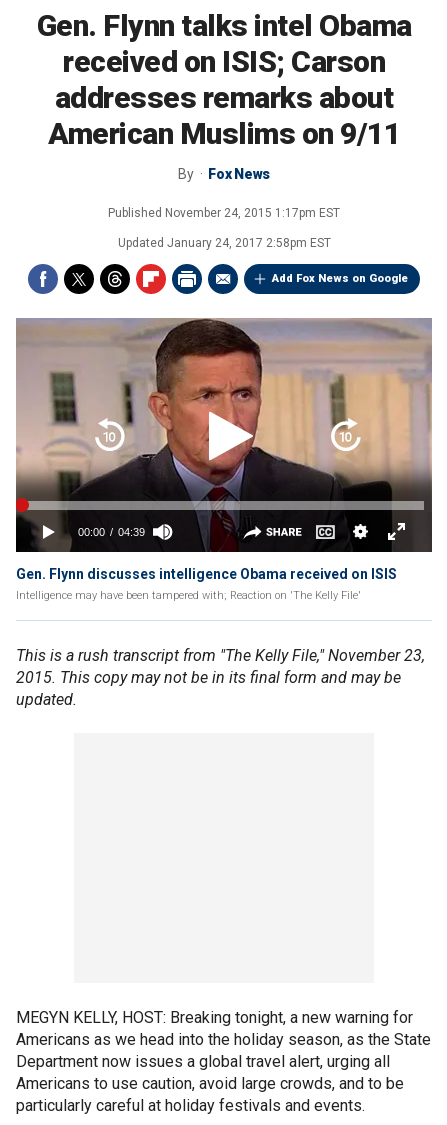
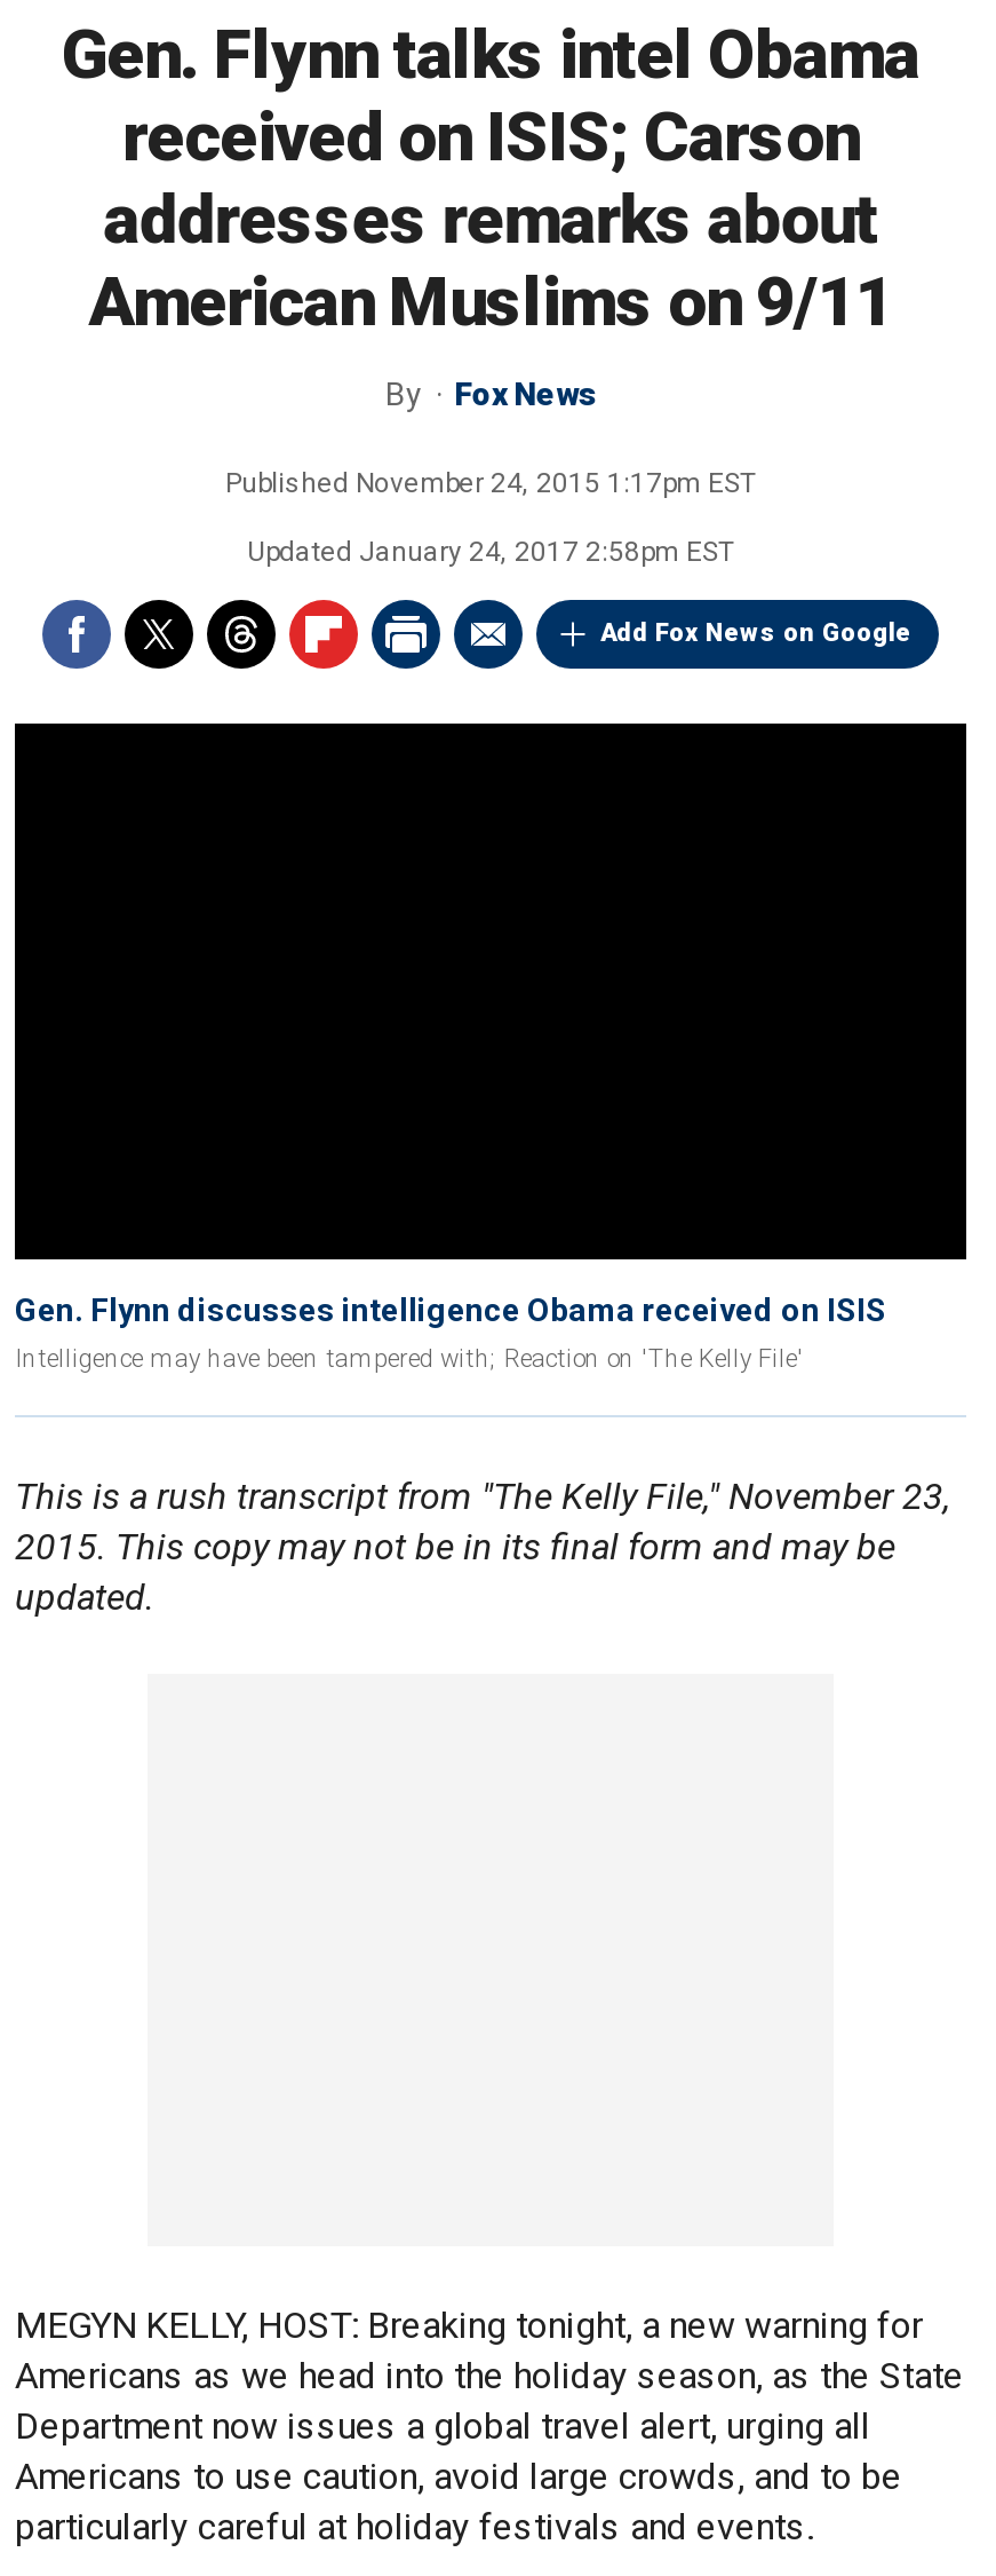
- [image]
